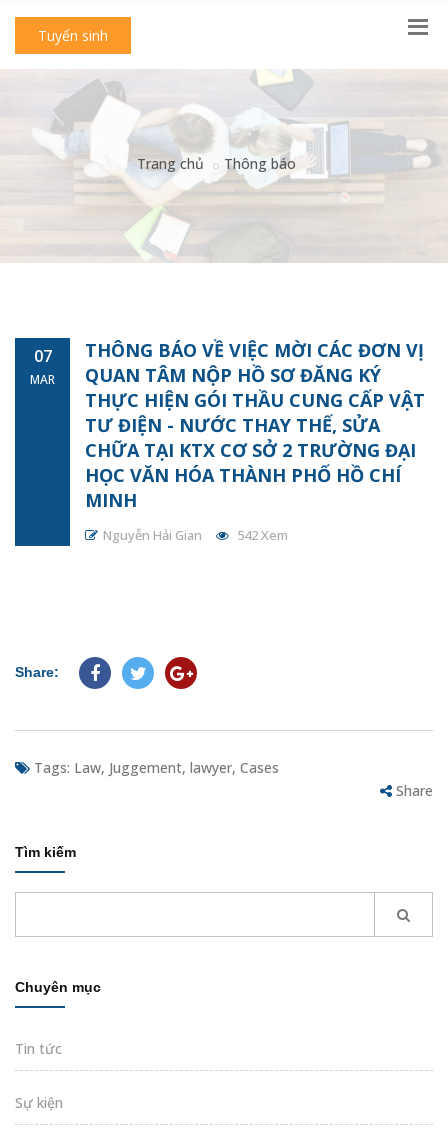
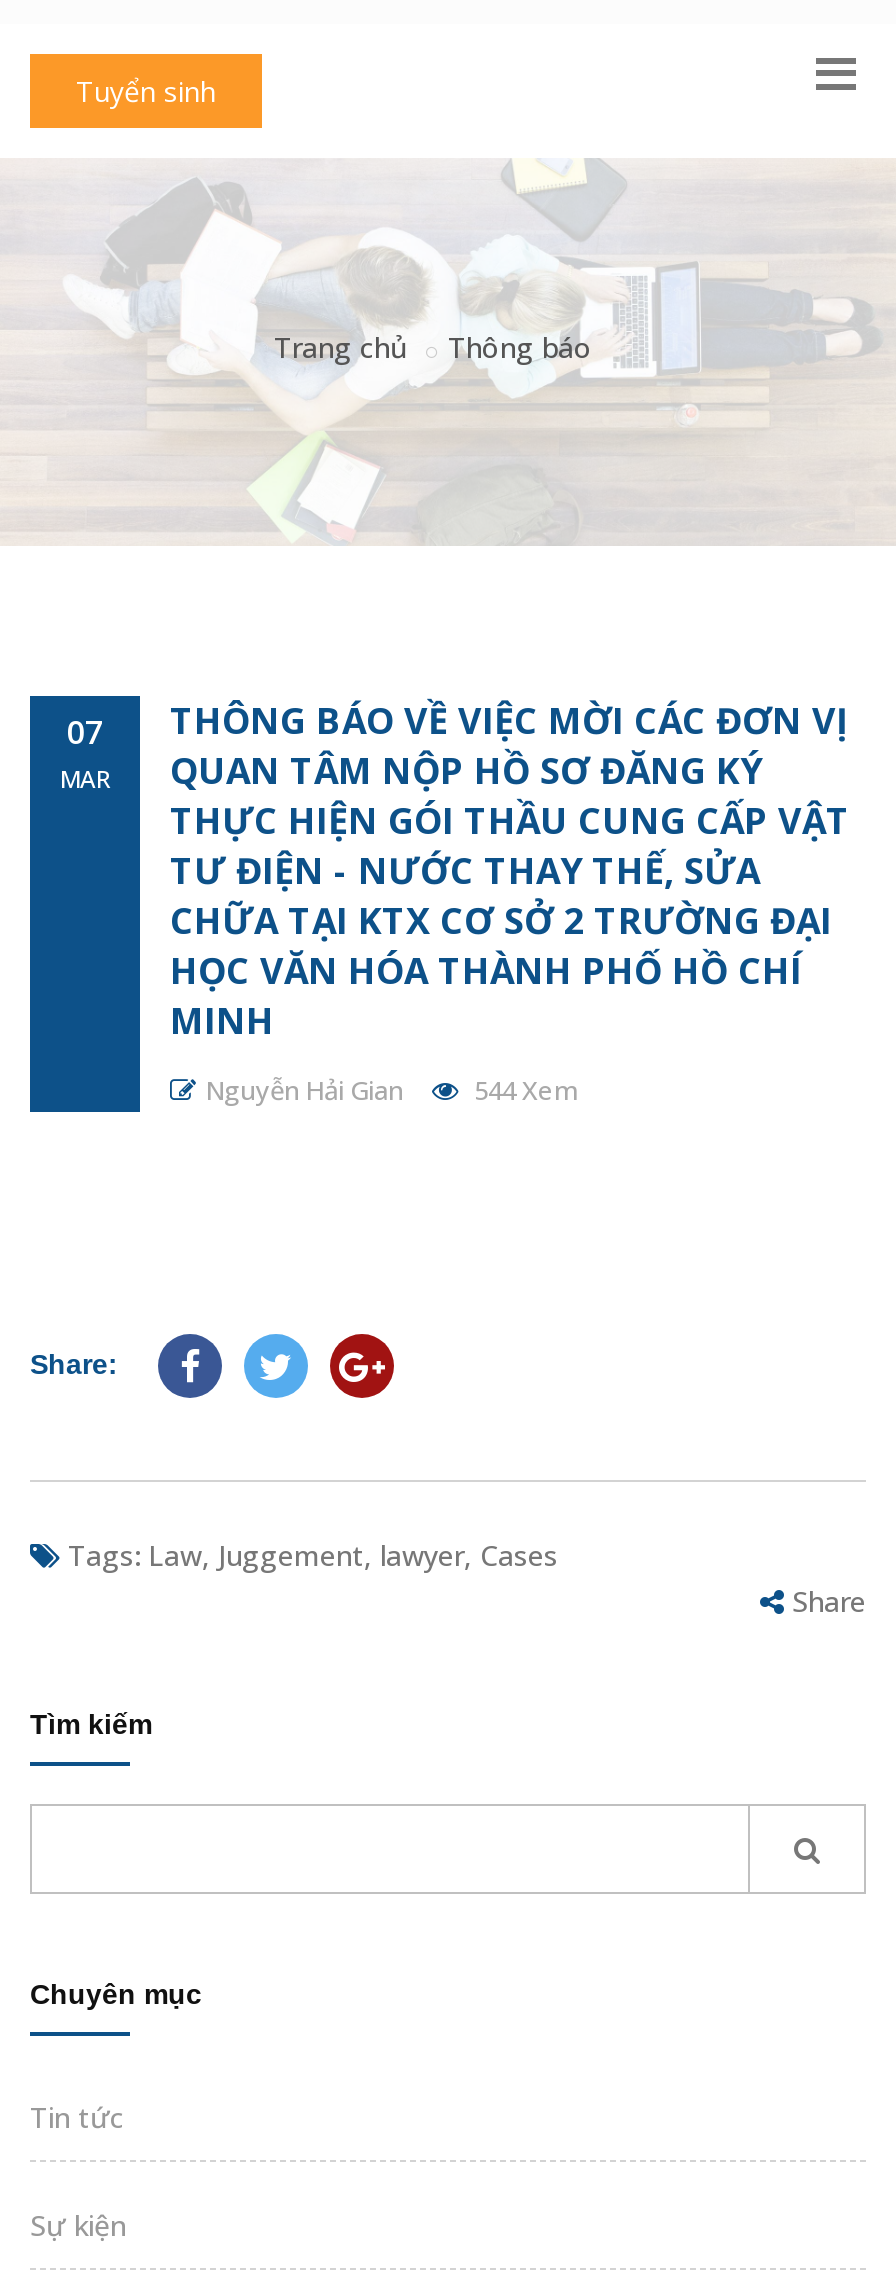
- Nguyễn Hải Gian 542 Xem
+ Nguyễn Hải Gian 544 Xem
